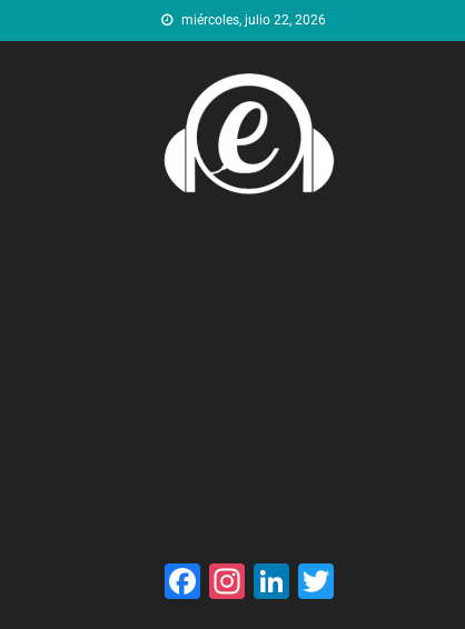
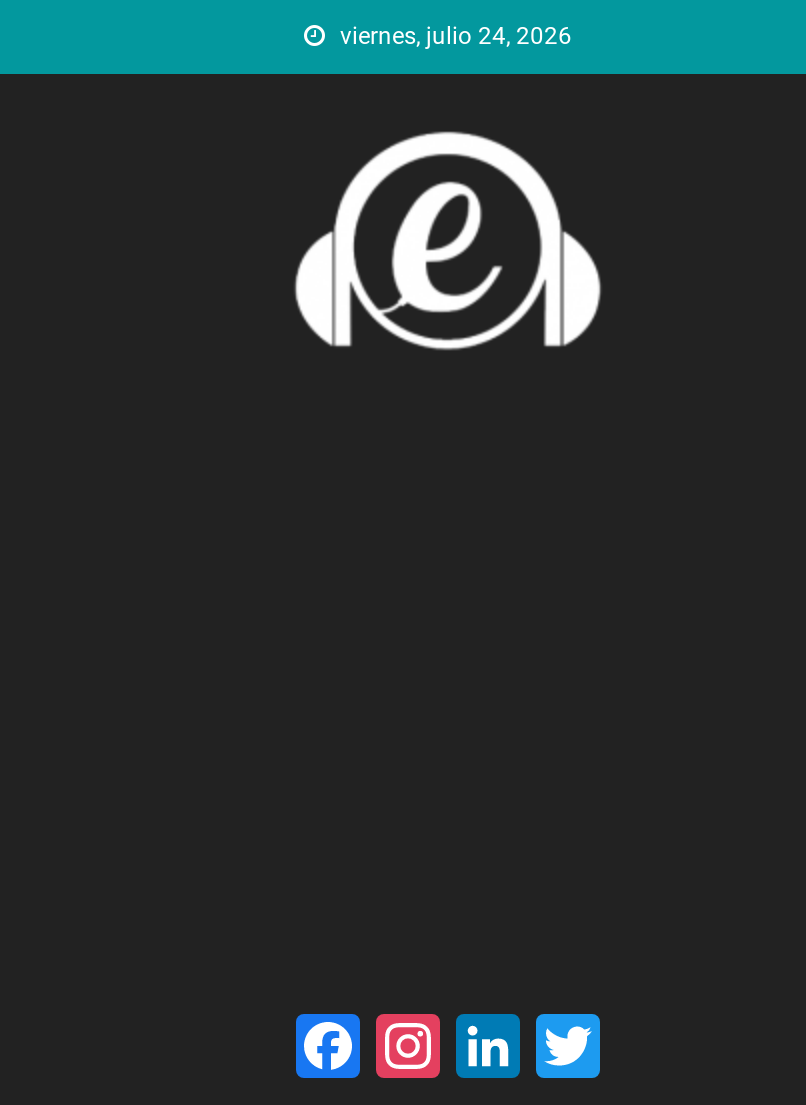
- miércoles, julio 22, 2026
+ viernes, julio 24, 2026
